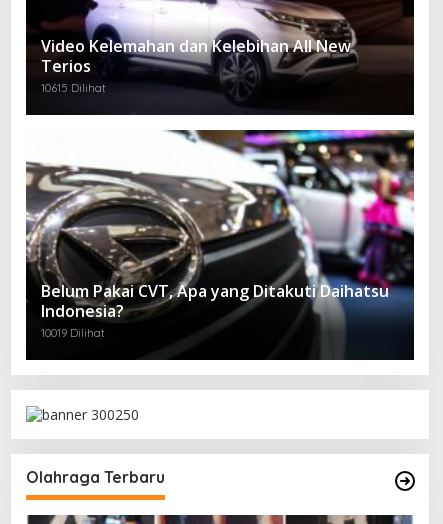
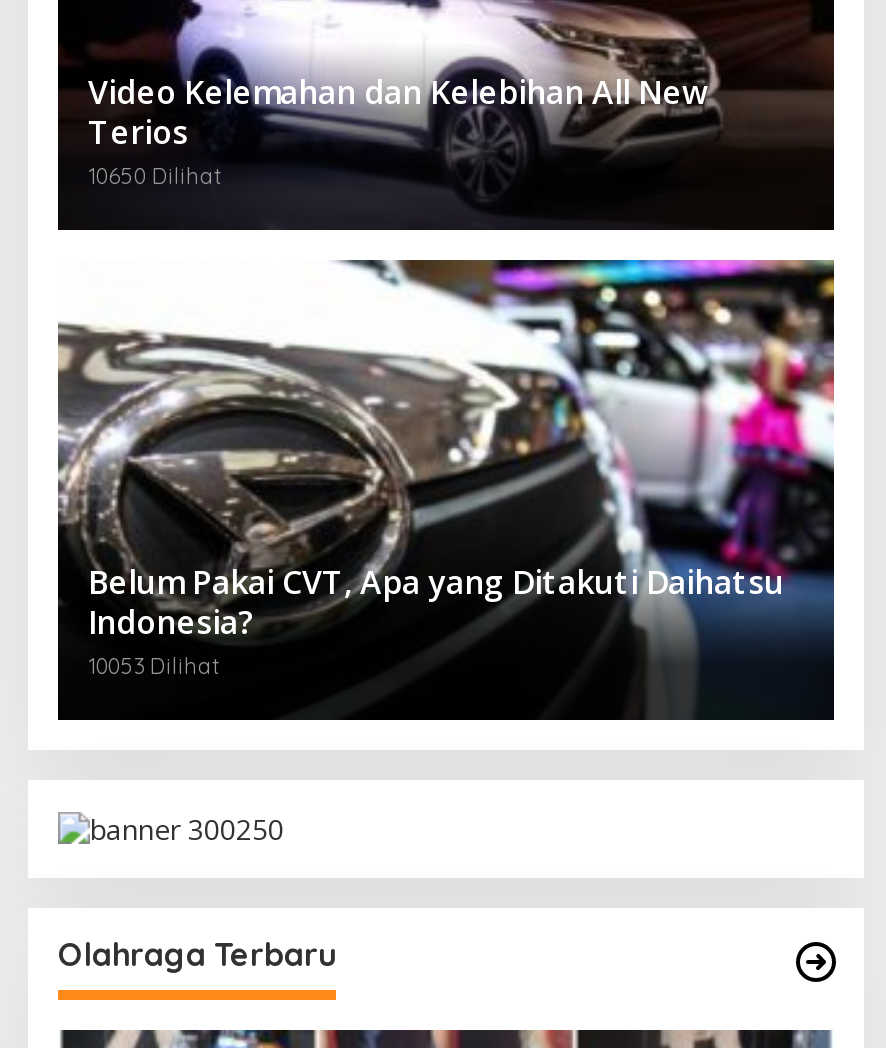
- 10615 Dilihat
+ 10650 Dilihat

- 10019 Dilihat
+ 10053 Dilihat
